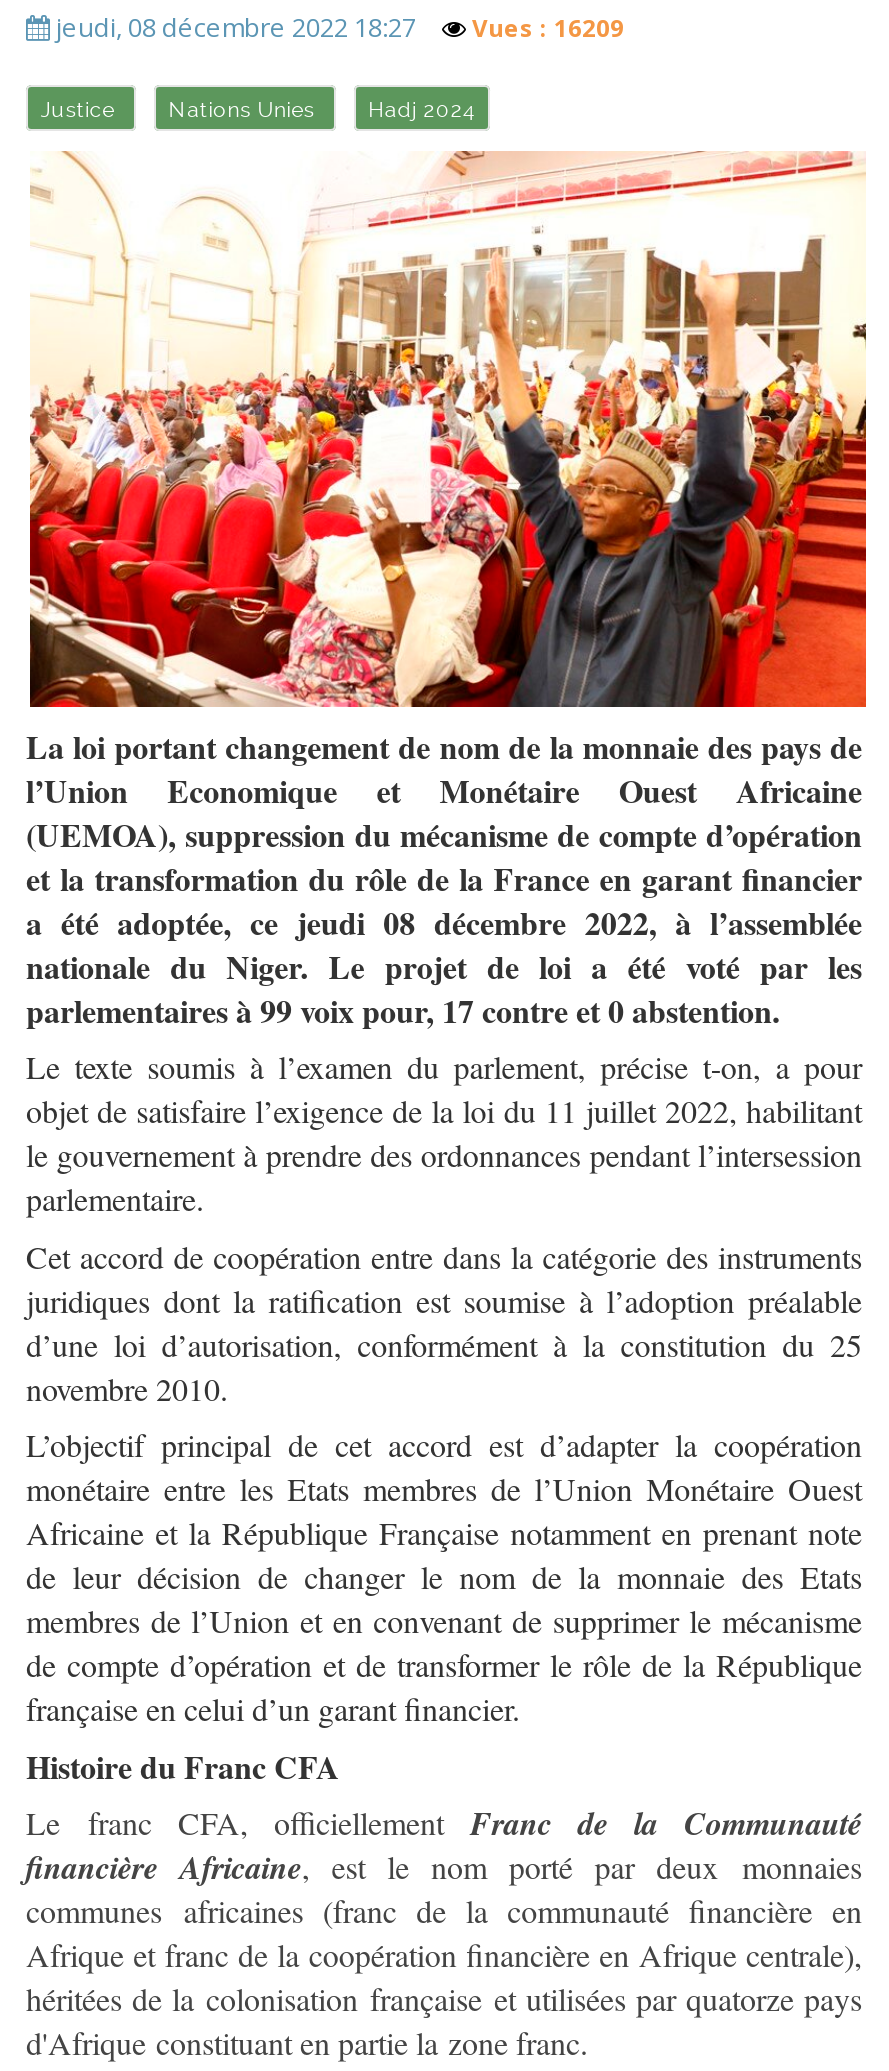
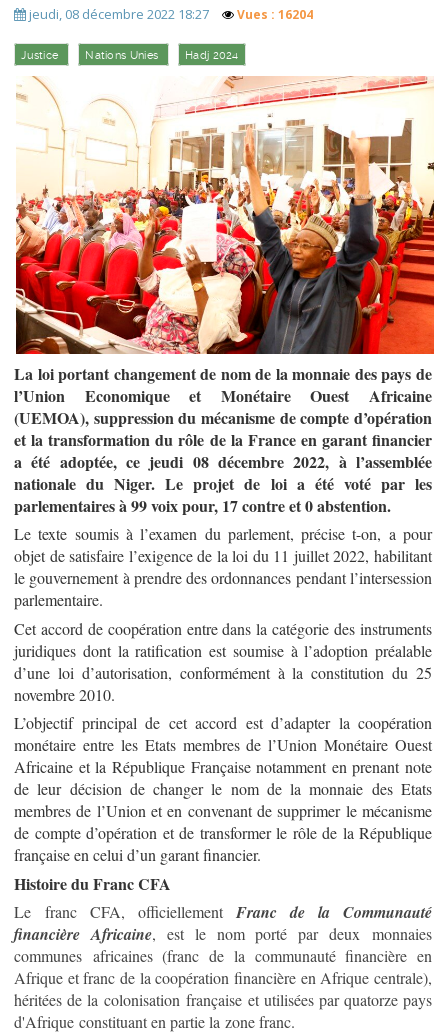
- jeudi, 08 décembre 2022 18:27 Vues : 16209
+ jeudi, 08 décembre 2022 18:27 Vues : 16204
